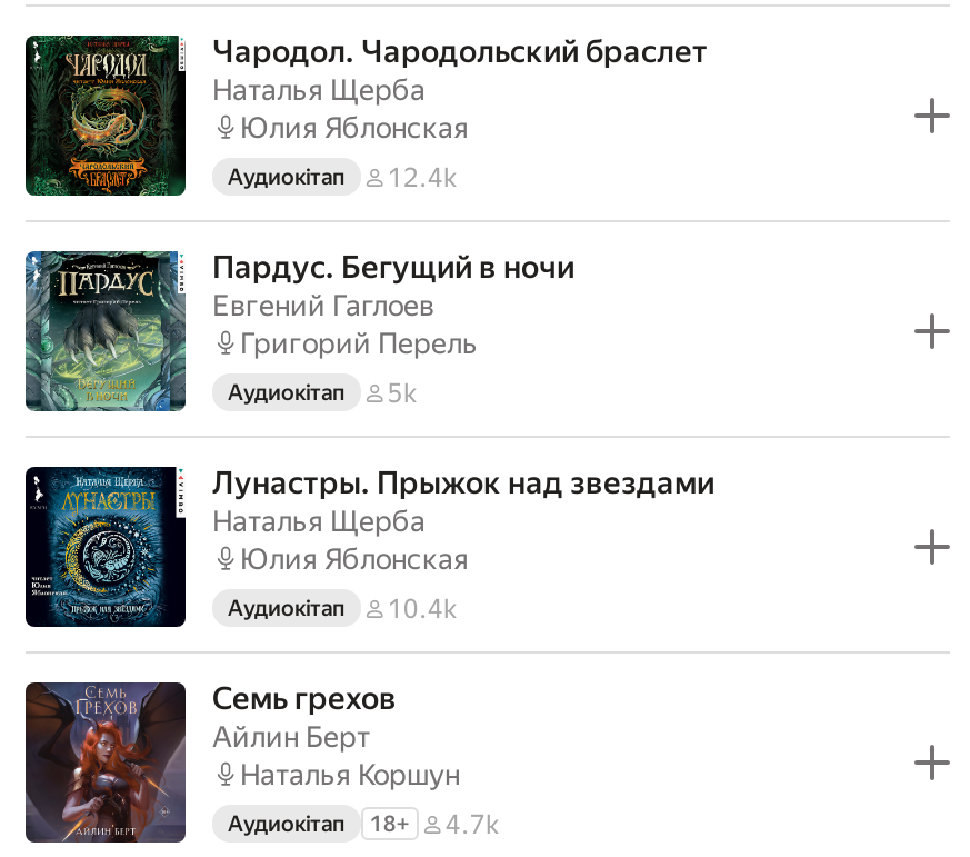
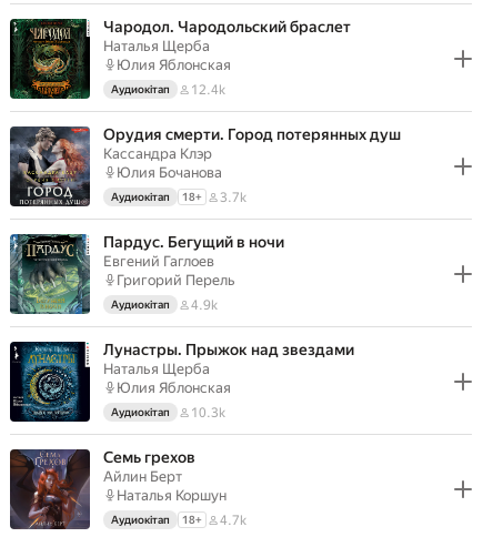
+ [image]
+ Орудия смерти. Город потерянных душ
+ Кассандра Клэр
+ Юлия Бочанова
+ Аудиокітап
+ 18+
+ 3.7k

- Аудиокітап 5k
+ Аудиокітап 4.9k

- Аудиокітап 10.4k
+ Аудиокітап 10.3k
